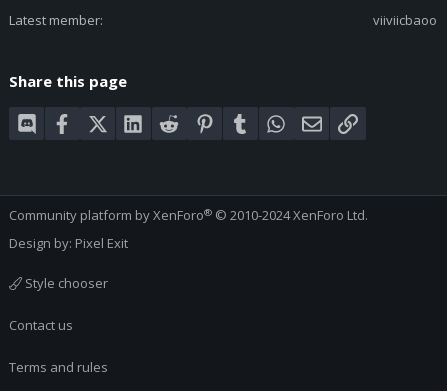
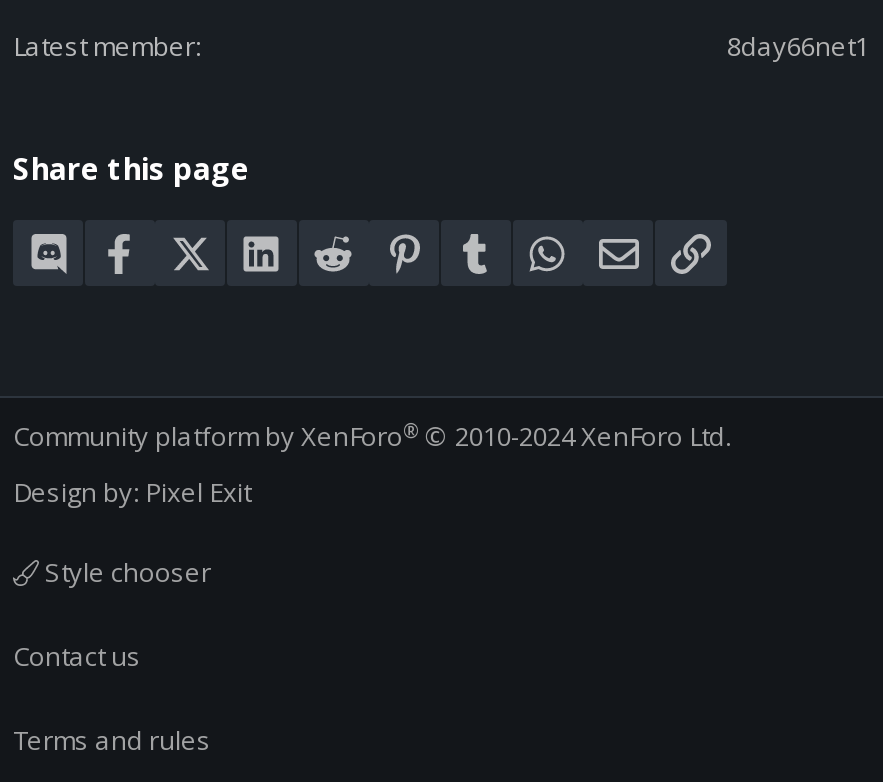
- viiviicbaoo
+ 8day66net1
